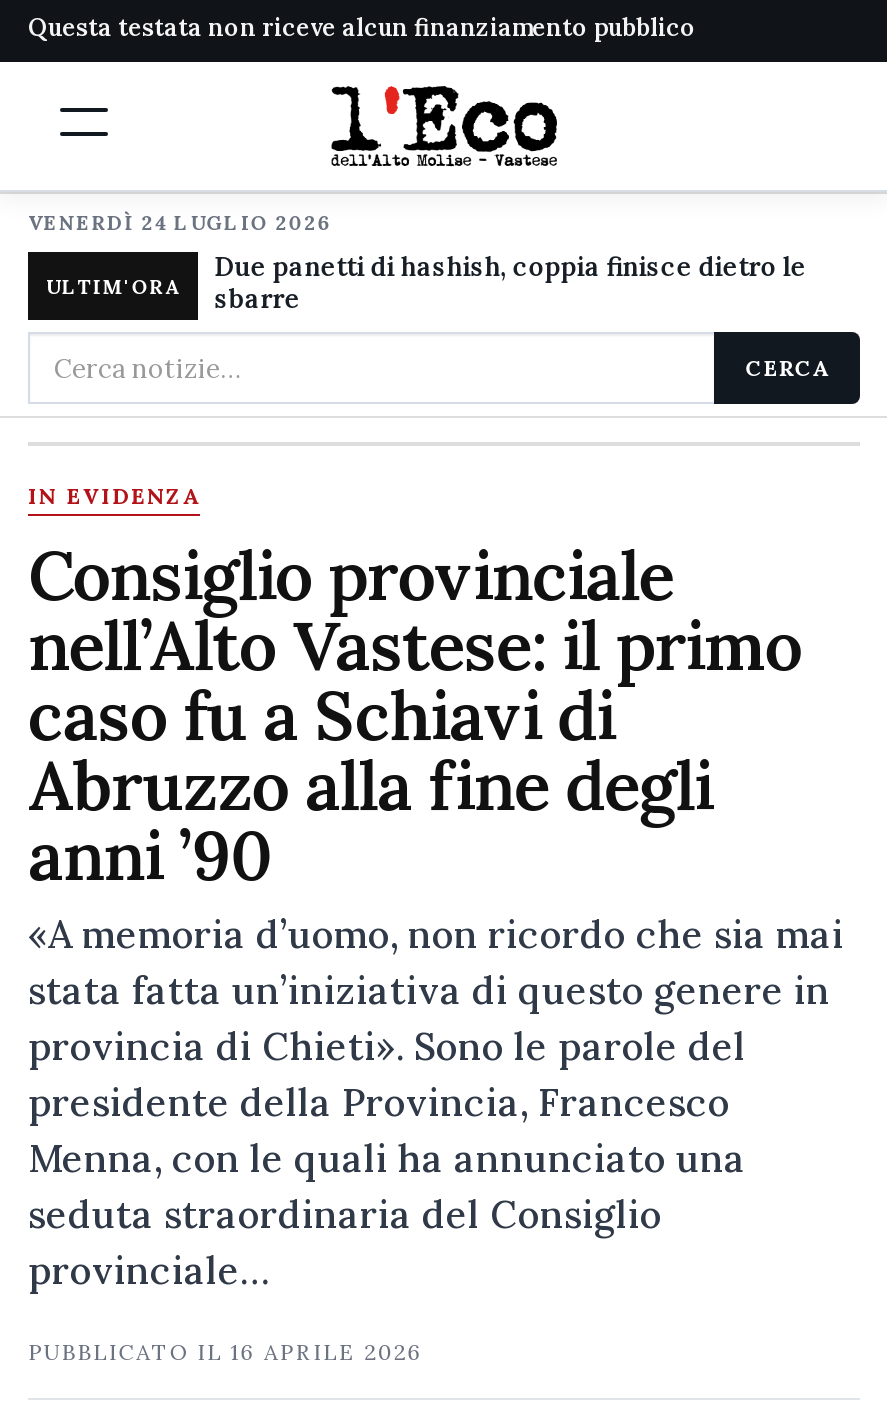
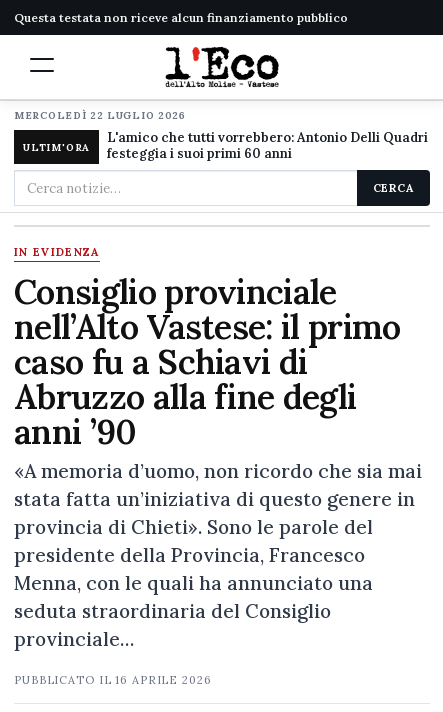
- VENERDÌ 24 LUGLIO 2026
+ MERCOLEDÌ 22 LUGLIO 2026

- Due panetti di hashish, coppia finisce dietro le
- sbarre
+ L'amico che tutti vorrebbero: Antonio Delli Quadri
+ festeggia i suoi primi 60 anni
